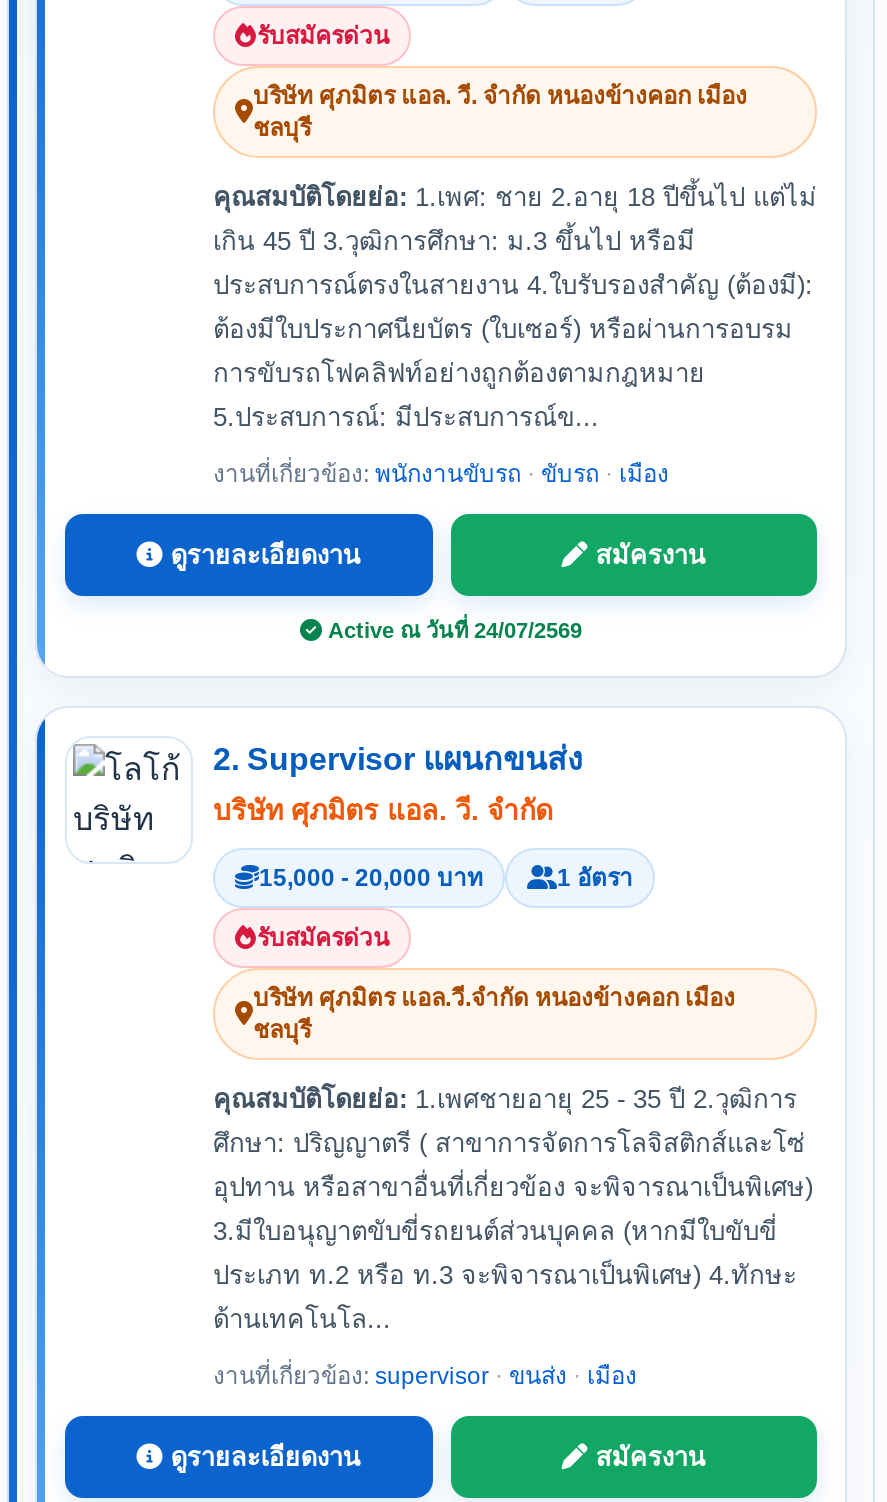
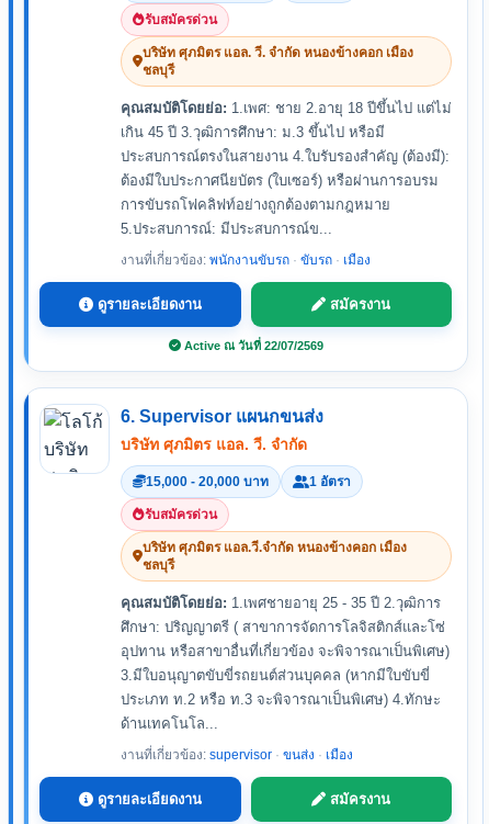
- Active ณ วันที่ 24/07/2569
+ Active ณ วันที่ 22/07/2569

- 2. Supervisor แผนกขนส่ง
+ 6. Supervisor แผนกขนส่ง
